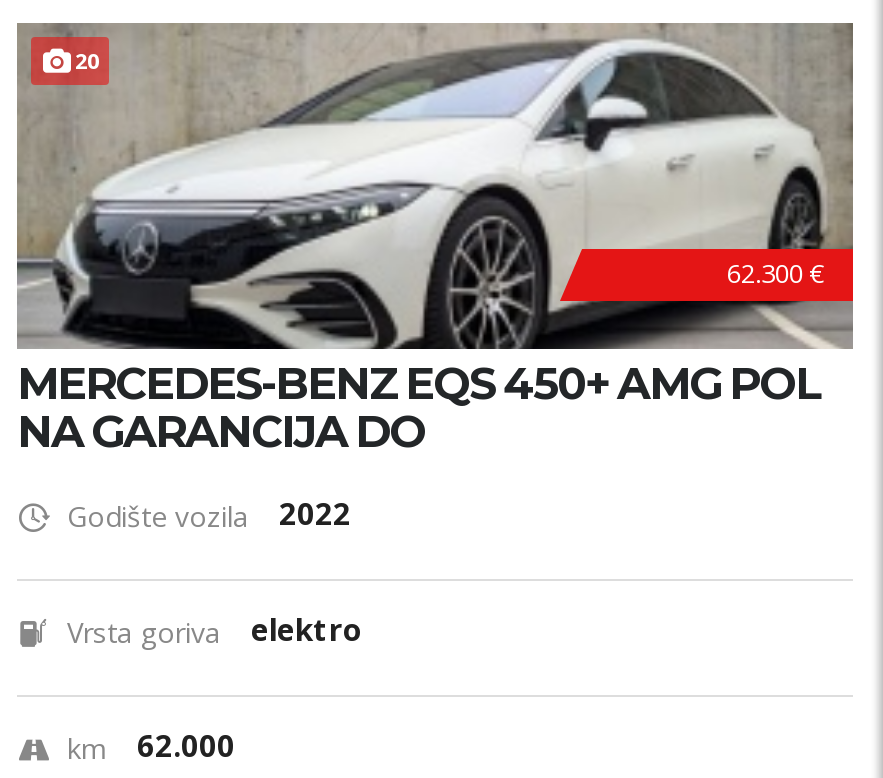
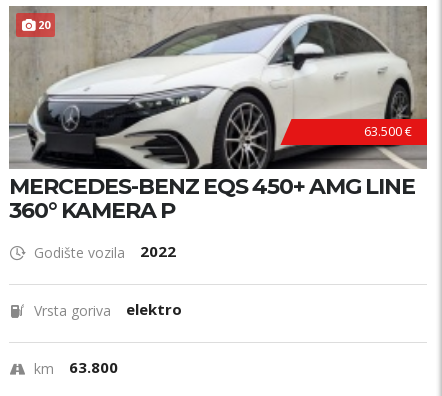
- 62.300 €
+ 63.500 €

- MERCEDES-BENZ EQS 450+ AMG POL
- NA GARANCIJA DO
+ MERCEDES-BENZ EQS 450+ AMG LINE
+ 360° KAMERA P

- km 62.000
+ km 63.800
